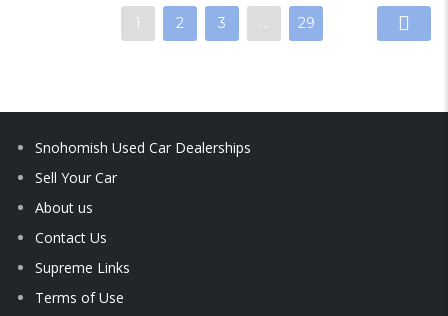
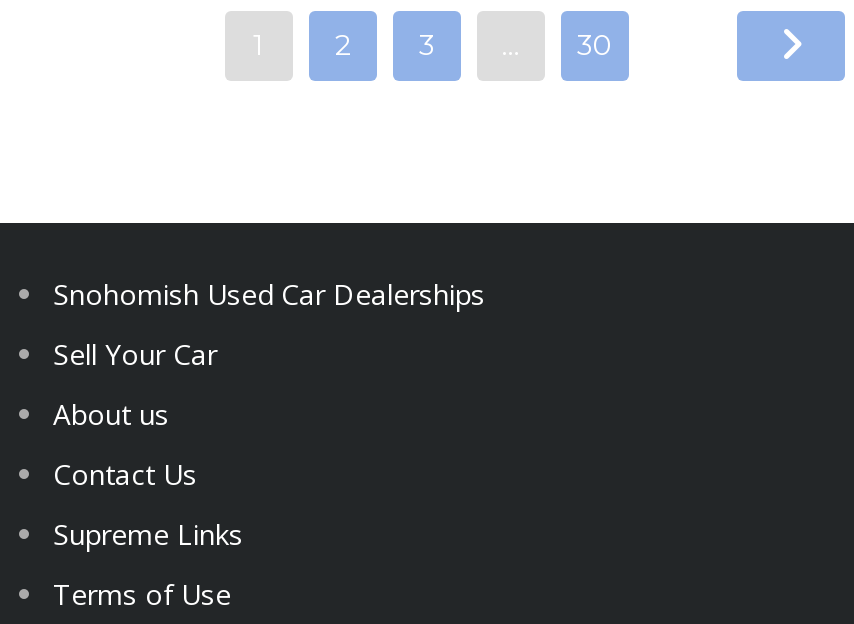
- 29
+ 30
